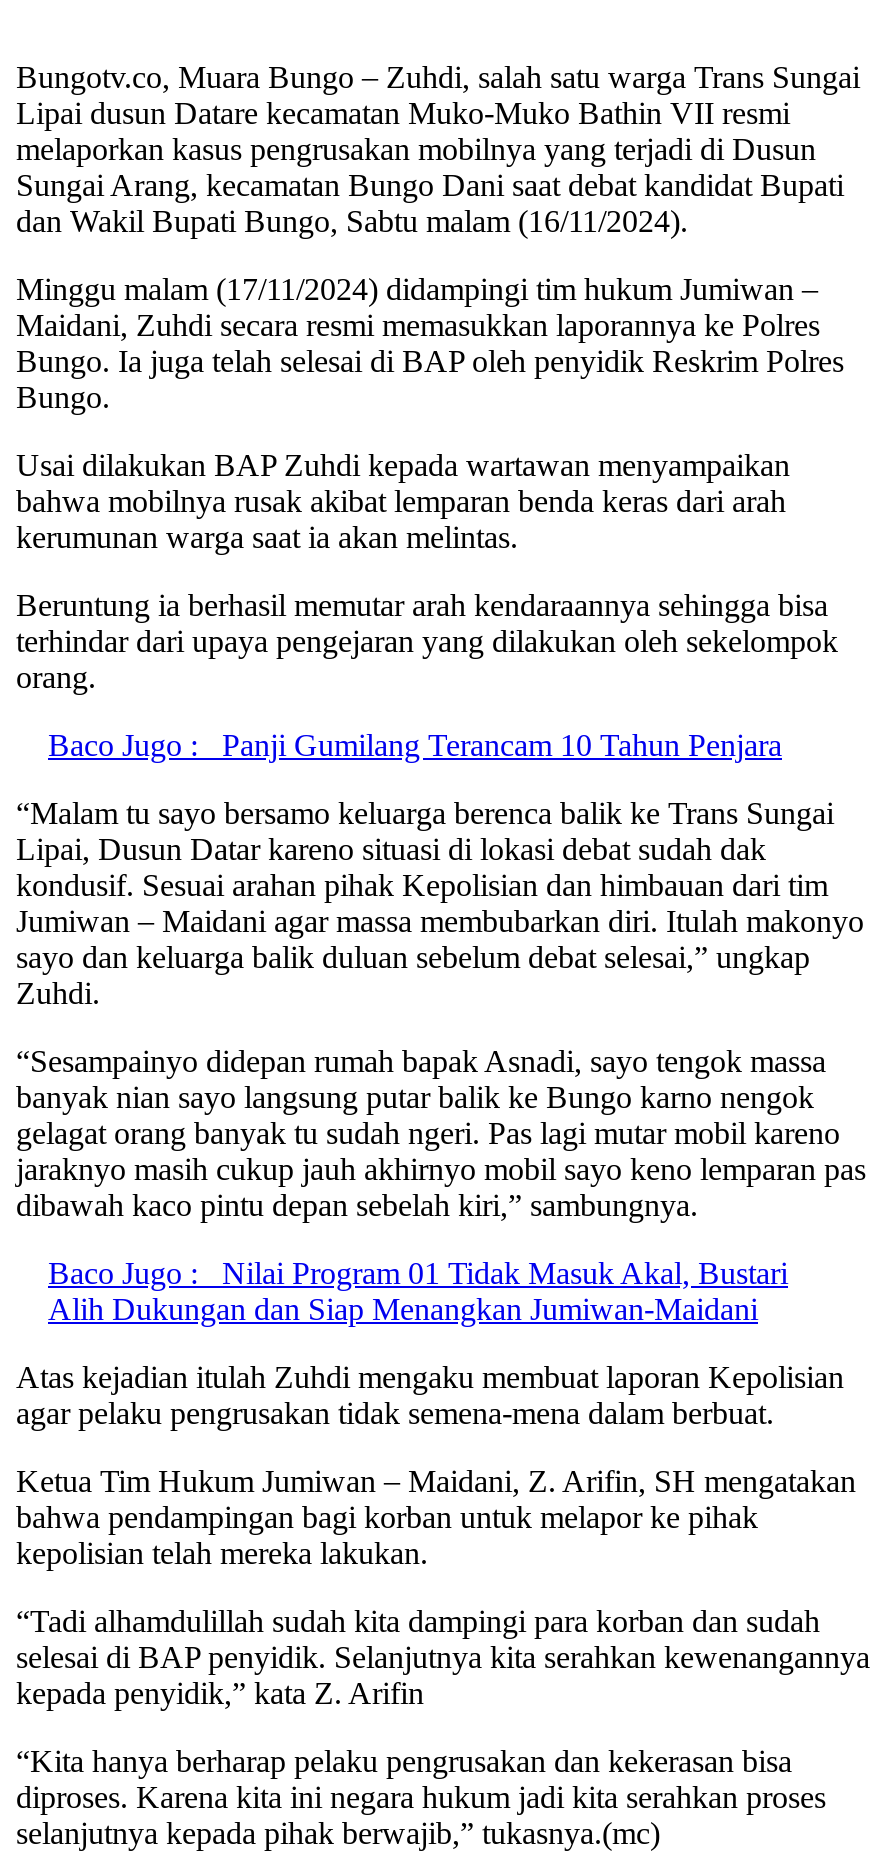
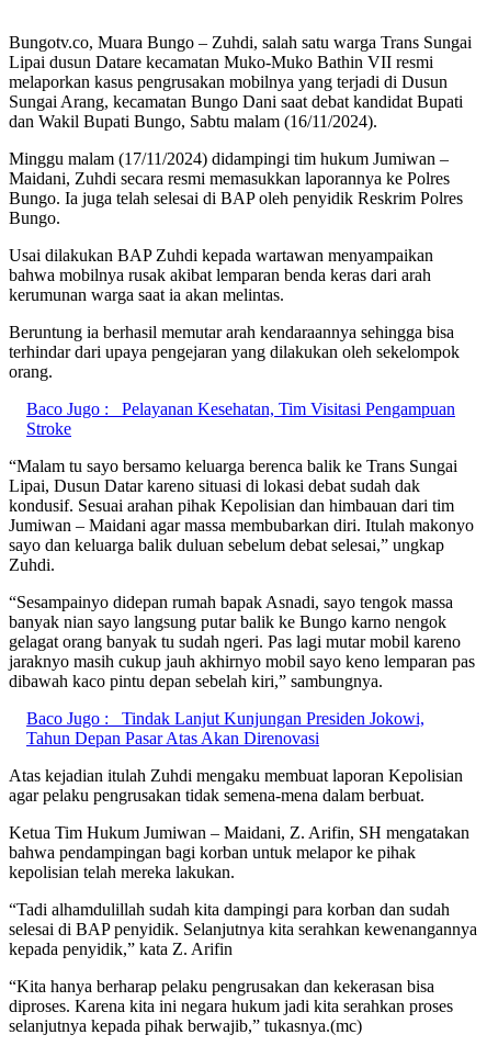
- Baco Jugo : Panji Gumilang Terancam 10 Tahun Penjara
+ Baco Jugo : Pelayanan Kesehatan, Tim Visitasi Pengampuan
+ Stroke

- Baco Jugo : Nilai Program 01 Tidak Masuk Akal, Bustari
- Alih Dukungan dan Siap Menangkan Jumiwan-Maidani
+ Baco Jugo : Tindak Lanjut Kunjungan Presiden Jokowi,
+ Tahun Depan Pasar Atas Akan Direnovasi
